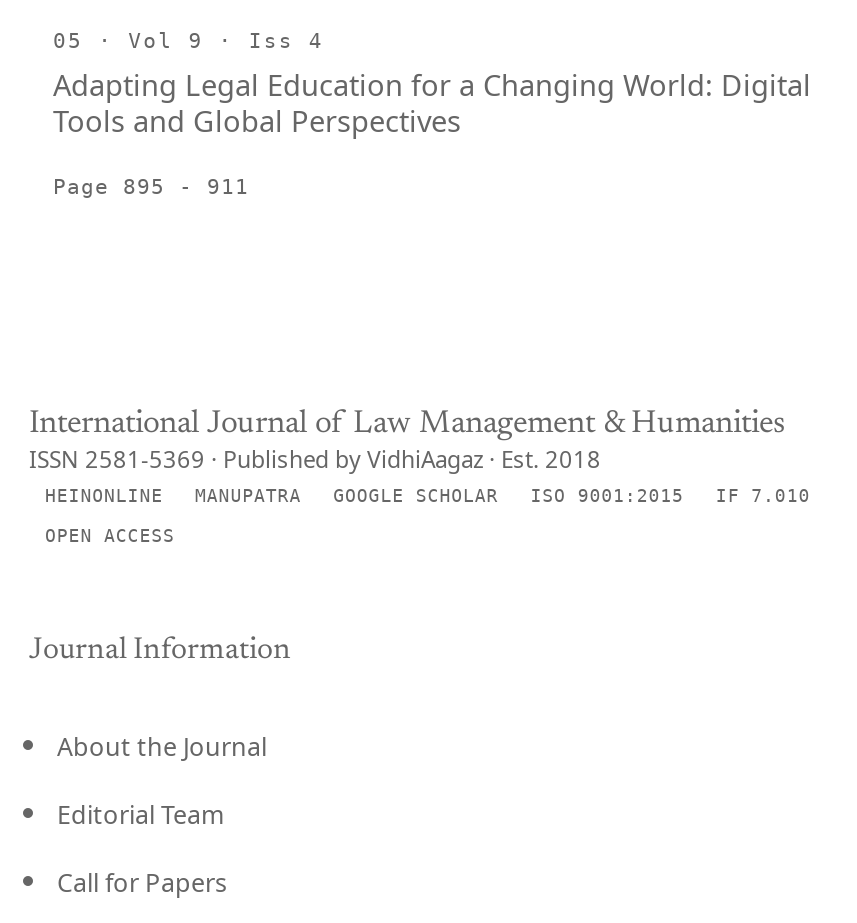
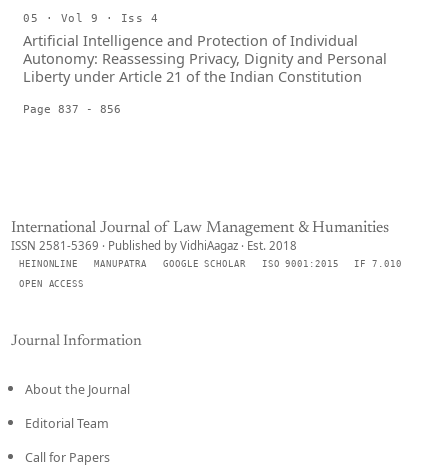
- Adapting Legal Education for a Changing World: Digital
- Tools and Global Perspectives
+ Artificial Intelligence and Protection of Individual
+ Autonomy: Reassessing Privacy, Dignity and Personal
+ Liberty under Article 21 of the Indian Constitution

- Page 895 - 911
+ Page 837 - 856
